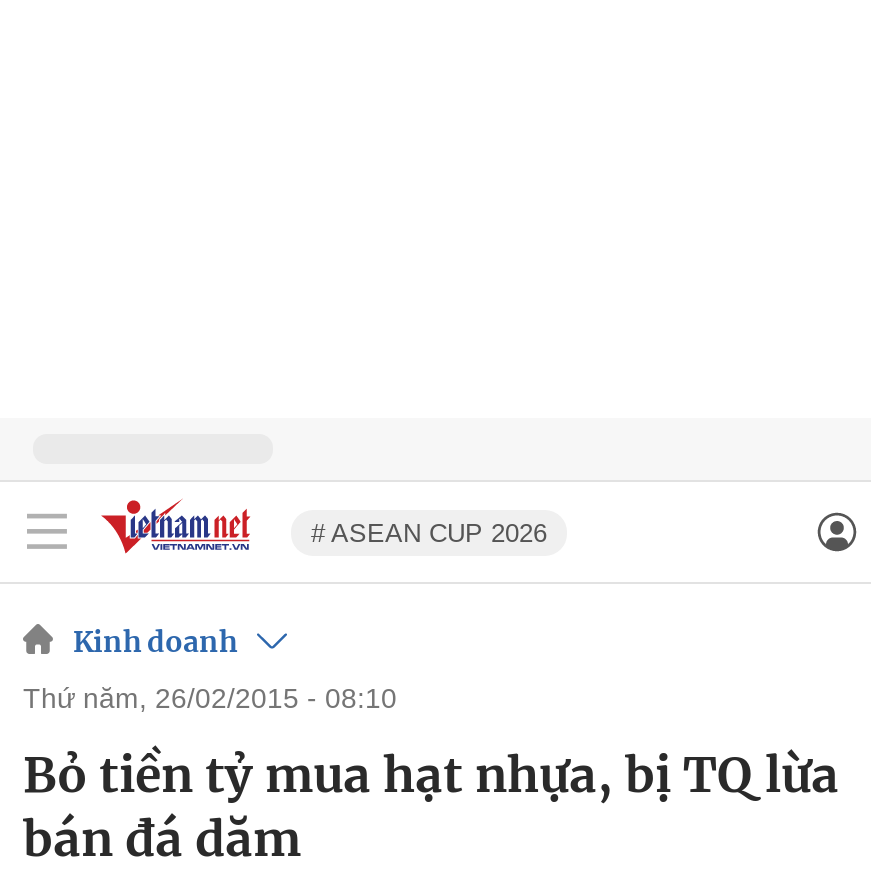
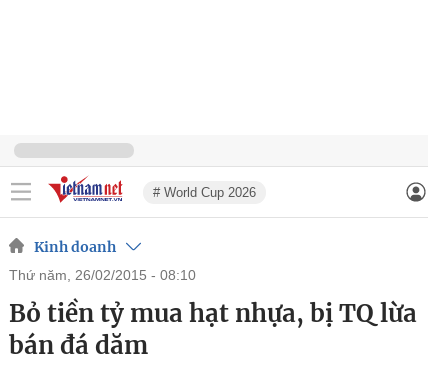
- # ASEAN CUP 2026
+ # World Cup 2026
